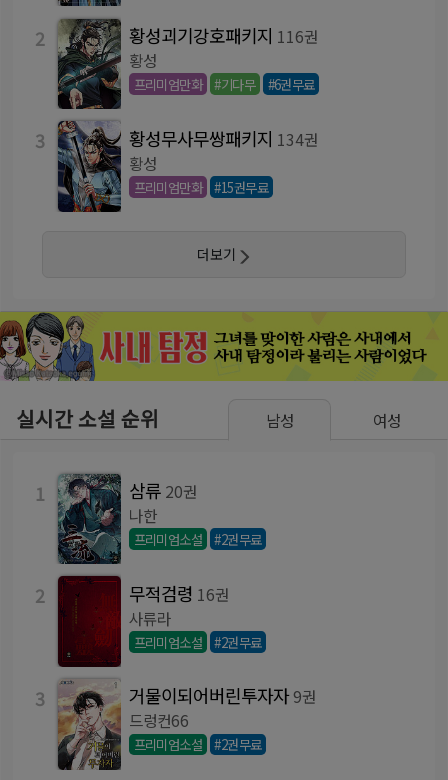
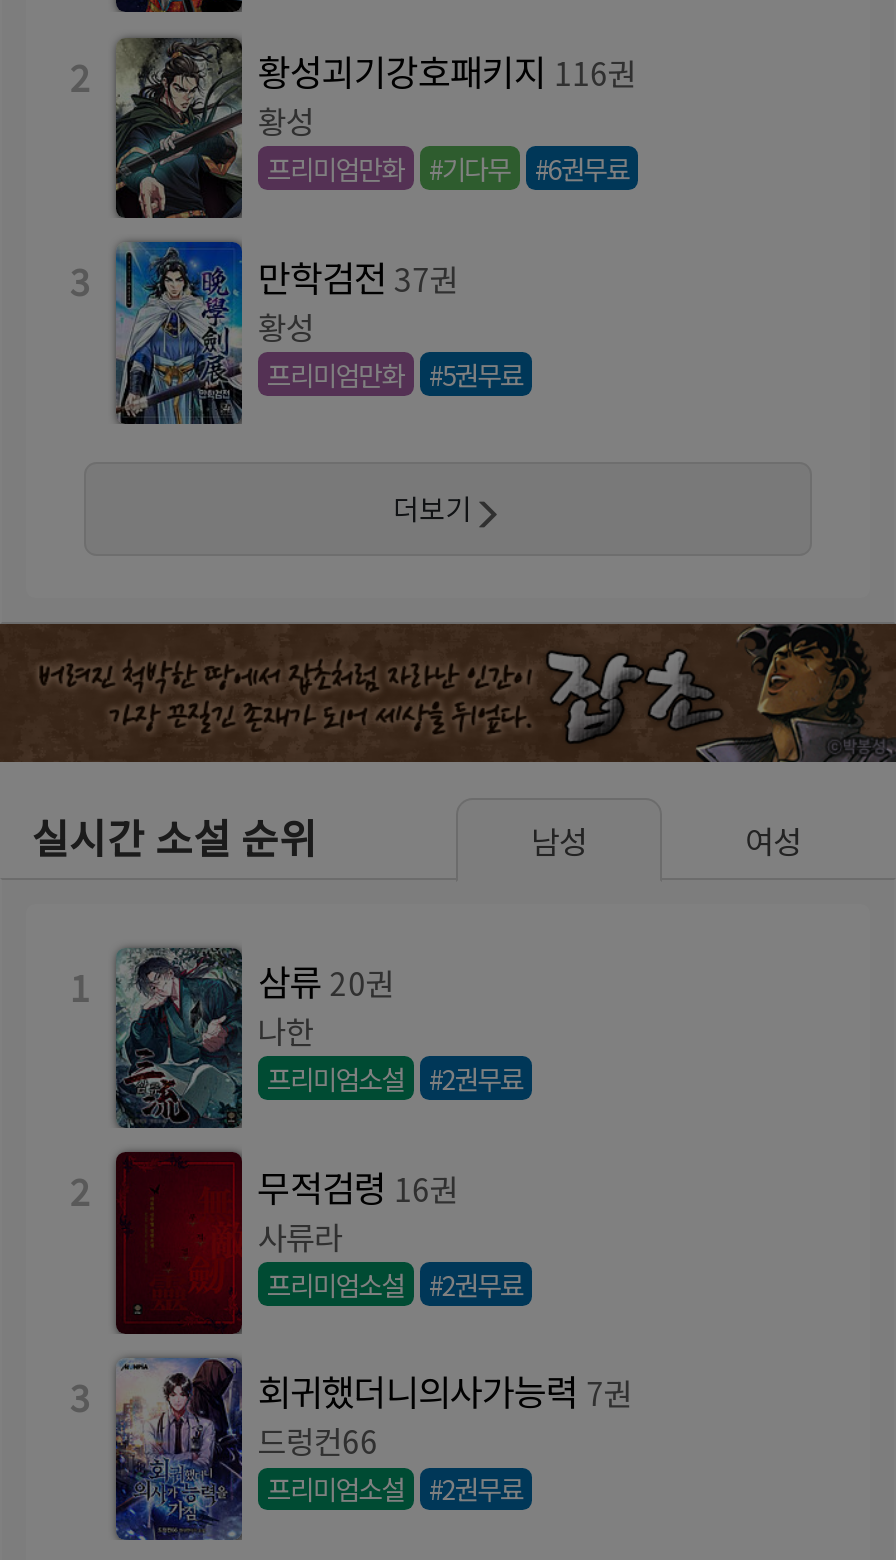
- [image]
- 황성무사무쌍패키지 134권
+ [image]
+ 만학검전 37권

- 프리미엄만화 #15권무료
+ 프리미엄만화 #5권무료

- [image]
+ [image]

- [image]
- 거물이되어버린투자자 9권
+ [image]
+ 회귀했더니의사가능력 7권
